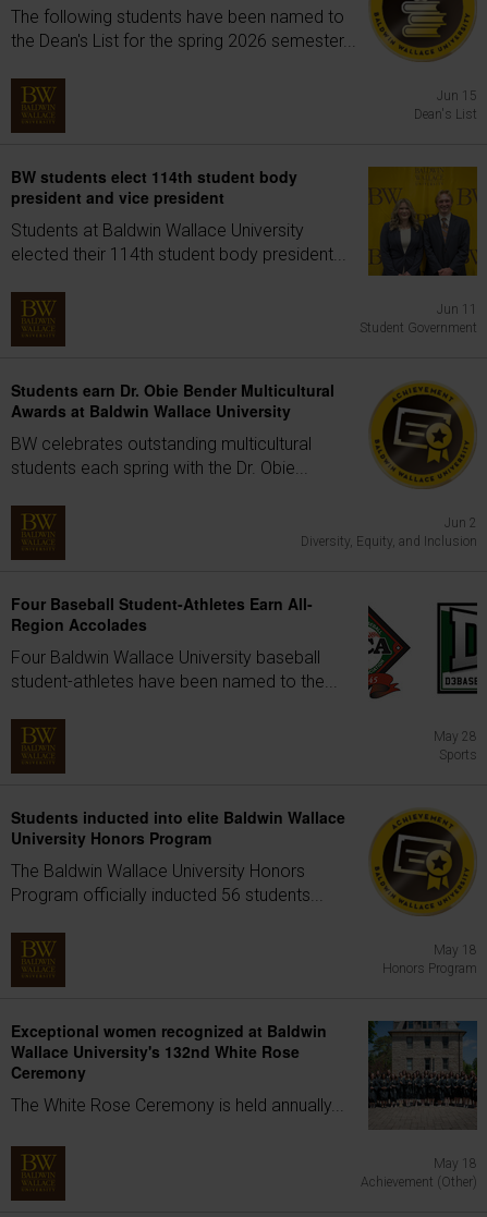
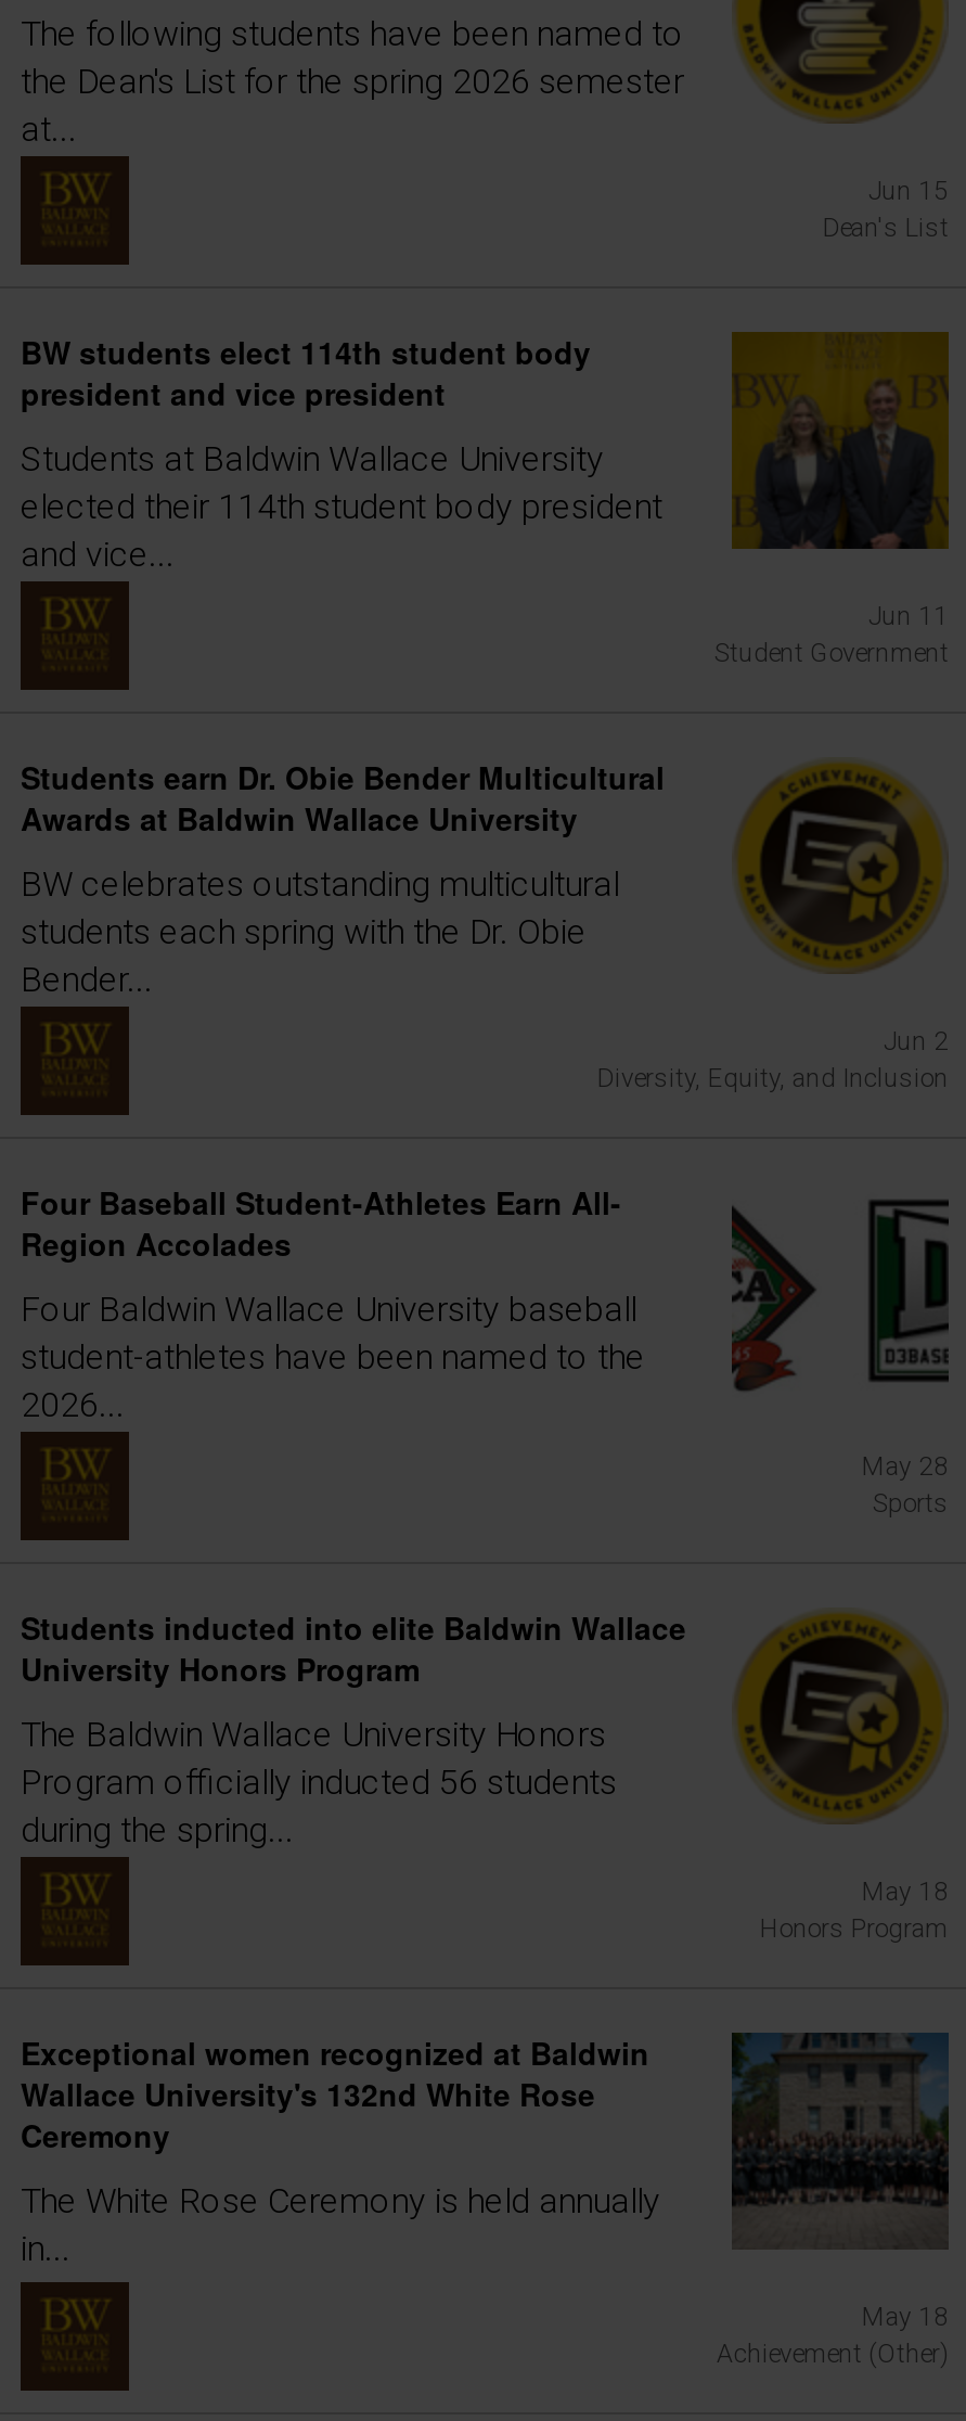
- the Dean's List for the spring 2026 semester...
+ the Dean's List for the spring 2026 semester
+ at...

- elected their 114th student body president...
+ elected their 114th student body president
+ and vice...

- students each spring with the Dr. Obie...
+ students each spring with the Dr. Obie
+ Bender...

- student-athletes have been named to the...
+ student-athletes have been named to the
+ 2026...

- Program officially inducted 56 students...
+ Program officially inducted 56 students
+ during the spring...

- The White Rose Ceremony is held annually...
+ The White Rose Ceremony is held annually
+ in...
